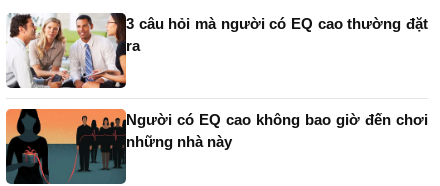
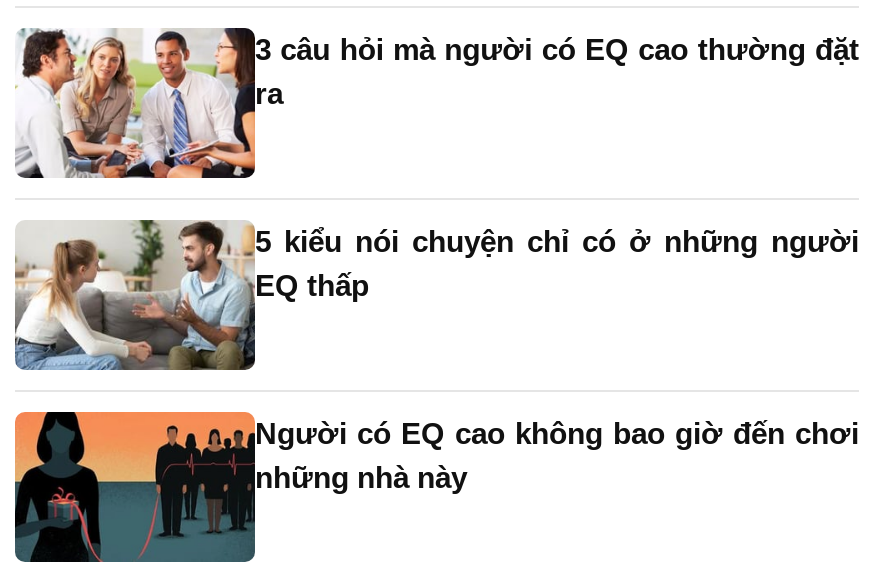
+ [image]
+ 5 kiểu nói chuyện chỉ có ở những người
+ EQ thấp
